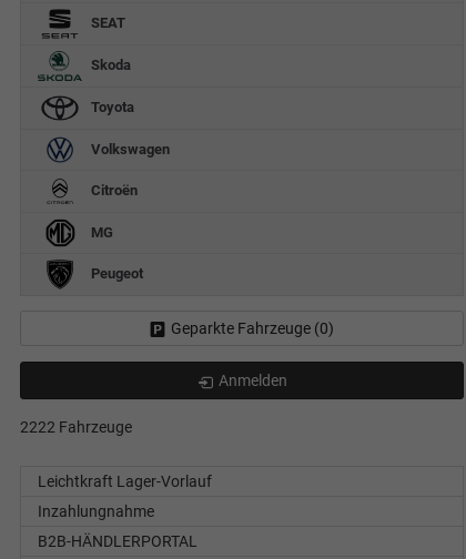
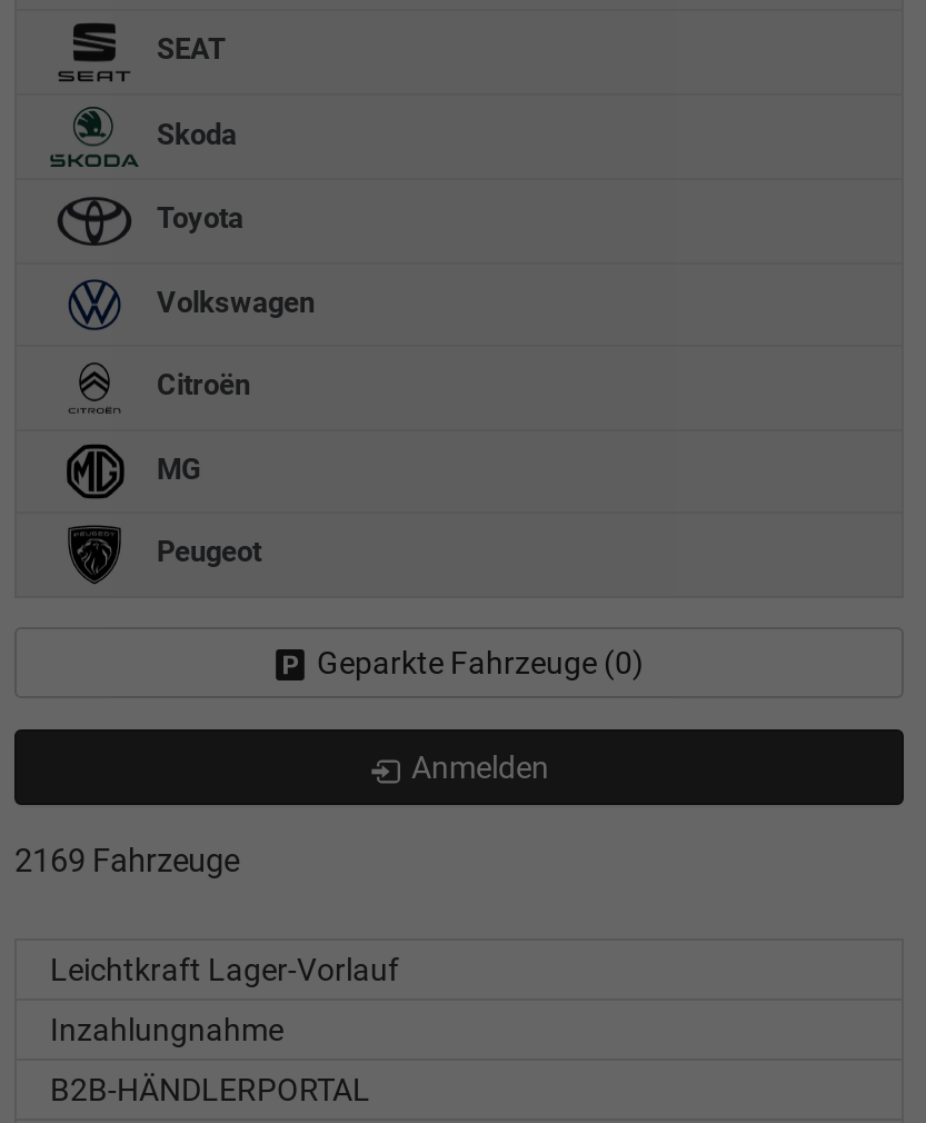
- 2222 Fahrzeuge
+ 2169 Fahrzeuge
